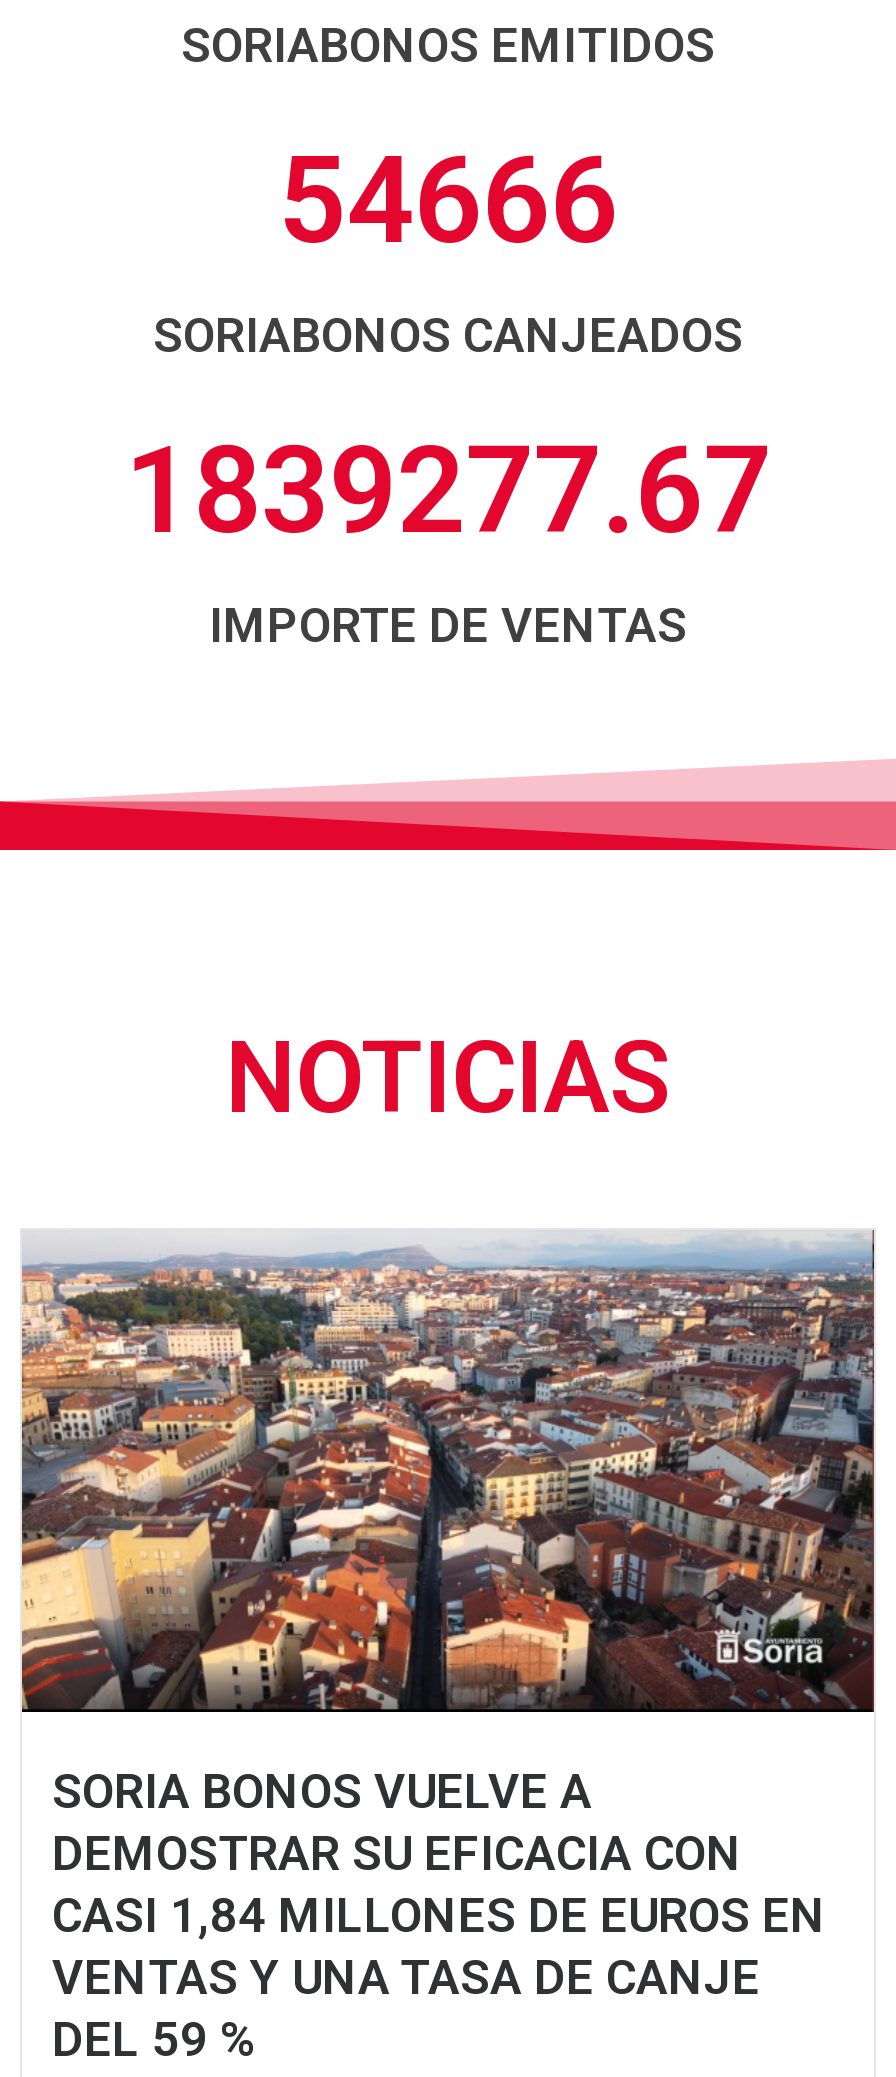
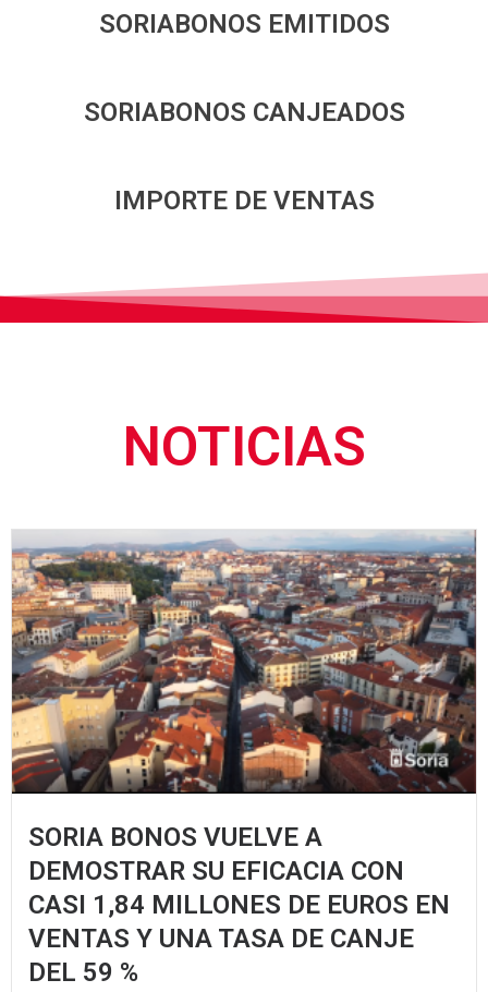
- 54666

- 1839277.67
